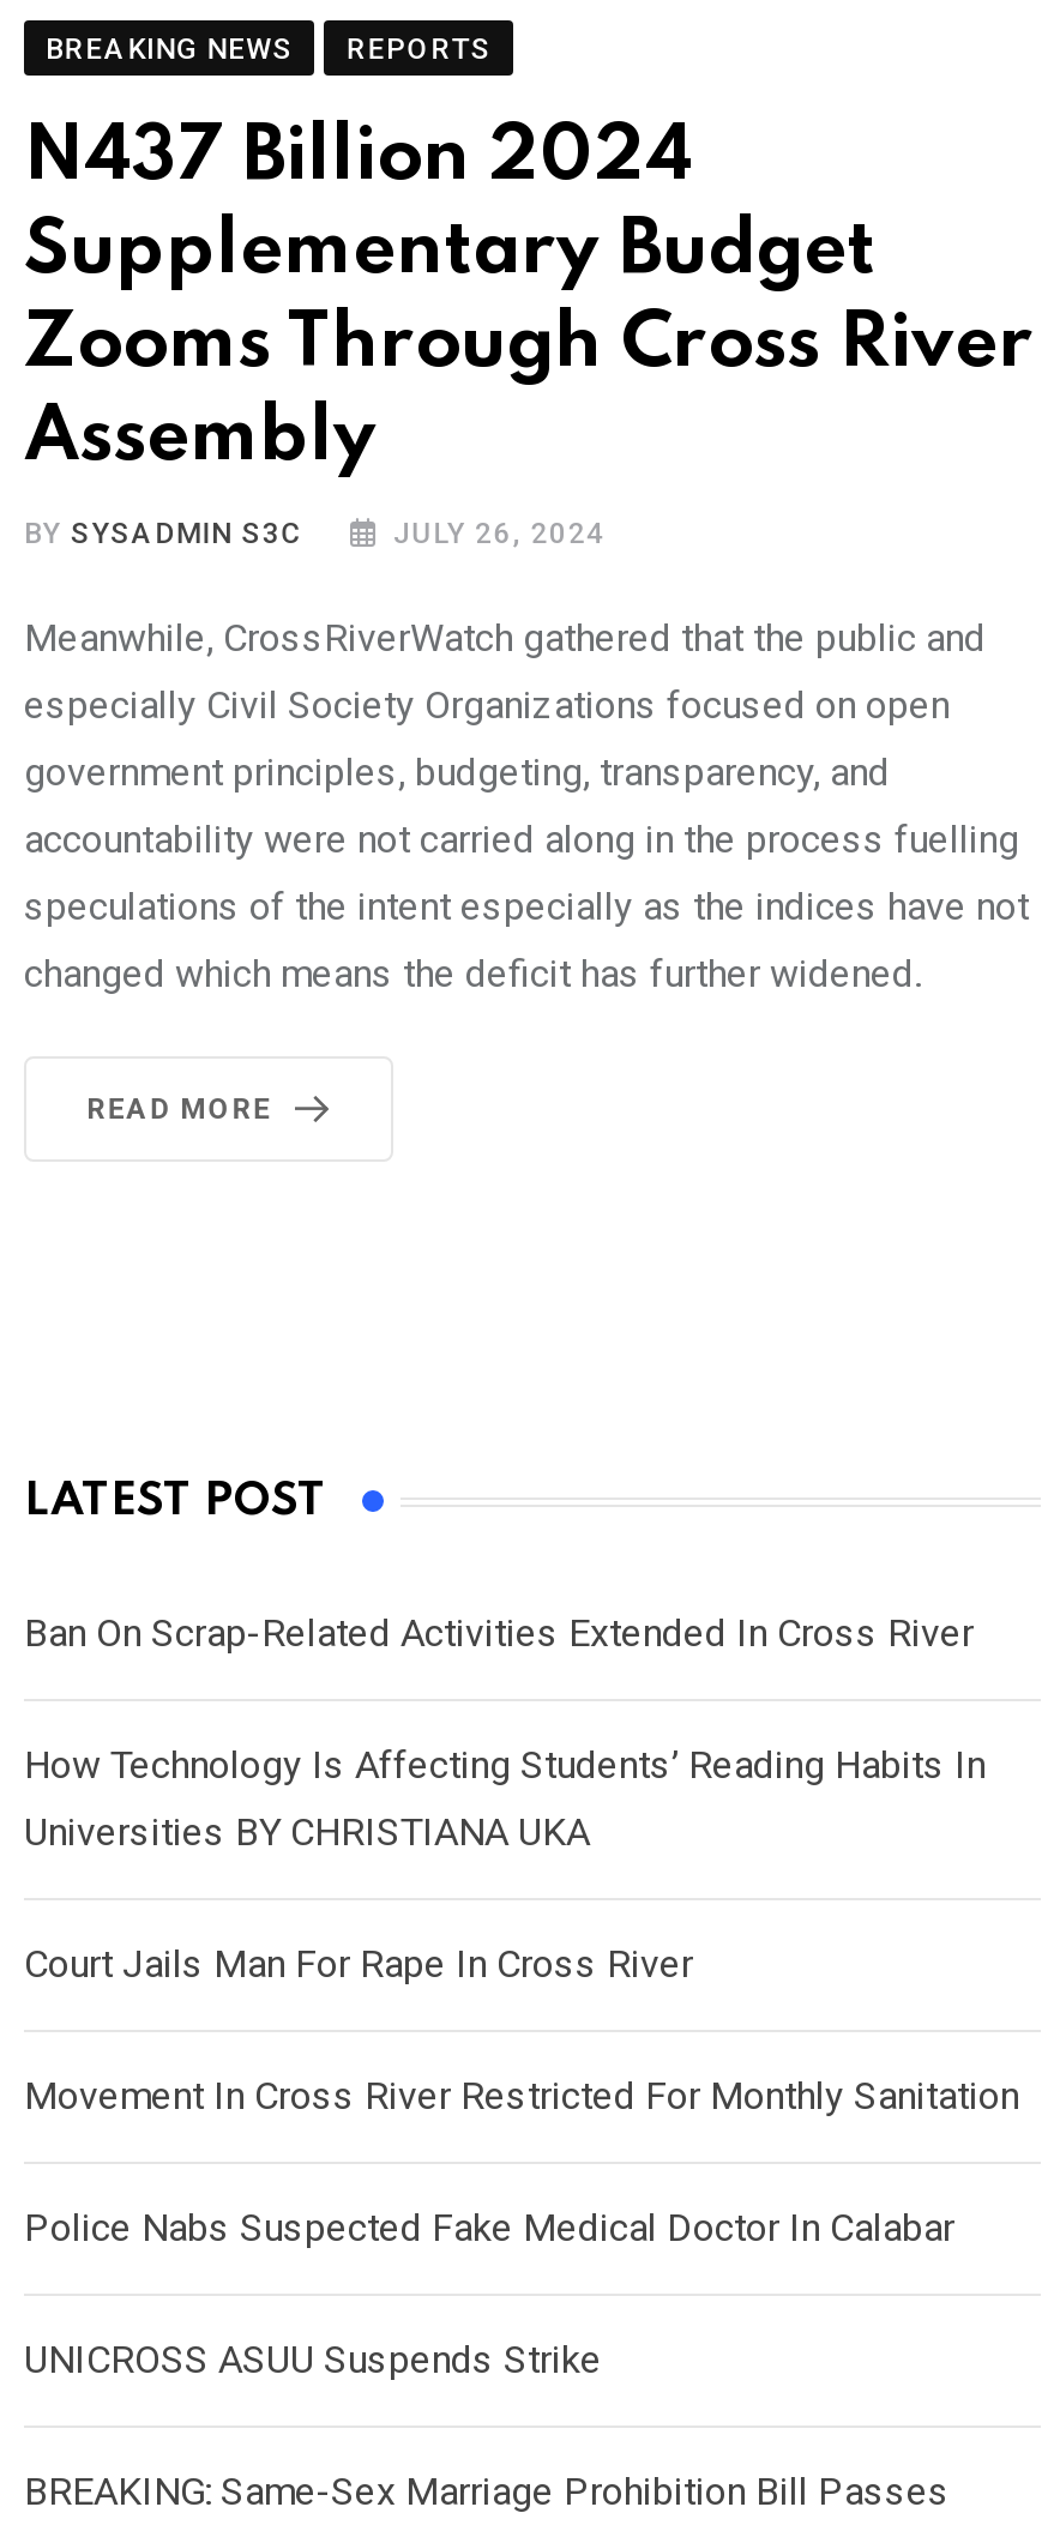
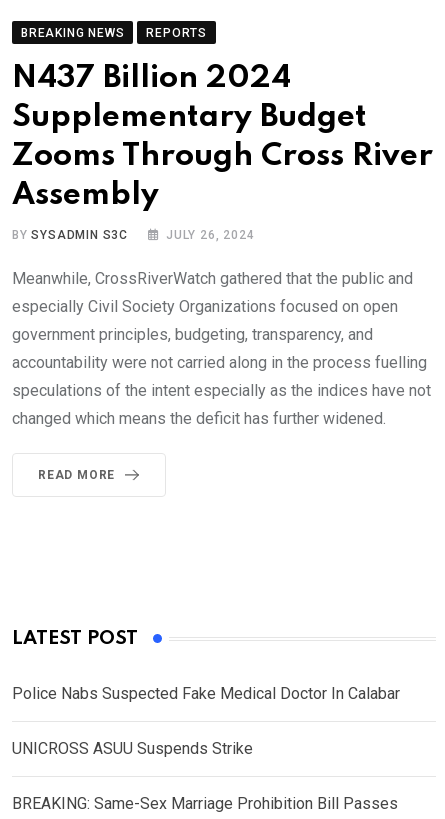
- Ban On Scrap-Related Activities Extended In Cross River
- How Technology Is Affecting Students’ Reading Habits In
- Universities BY CHRISTIANA UKA
- Court Jails Man For Rape In Cross River
- Movement In Cross River Restricted For Monthly Sanitation
